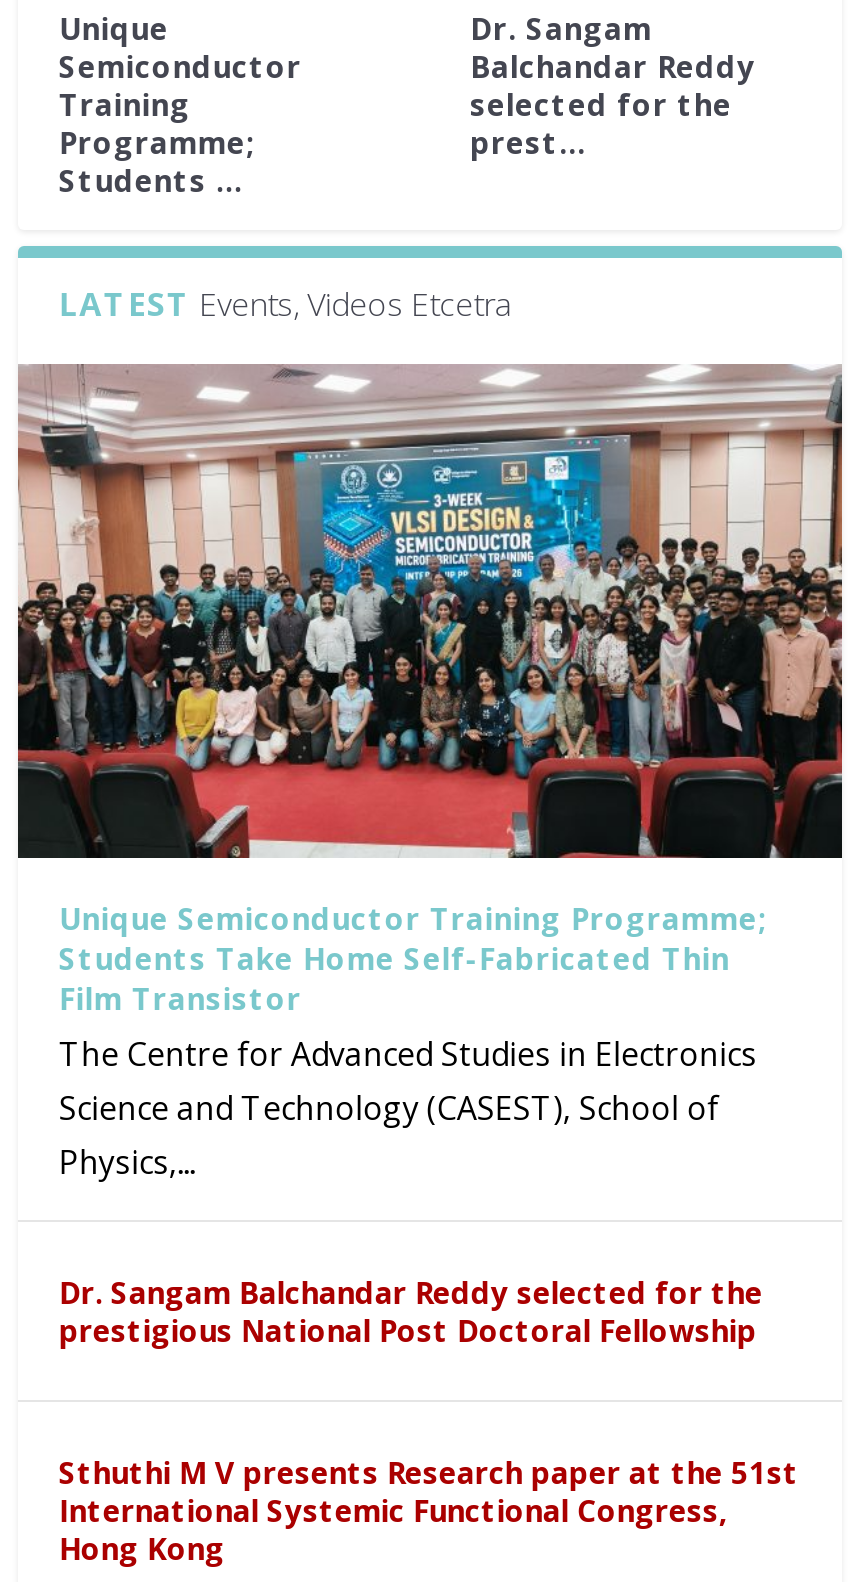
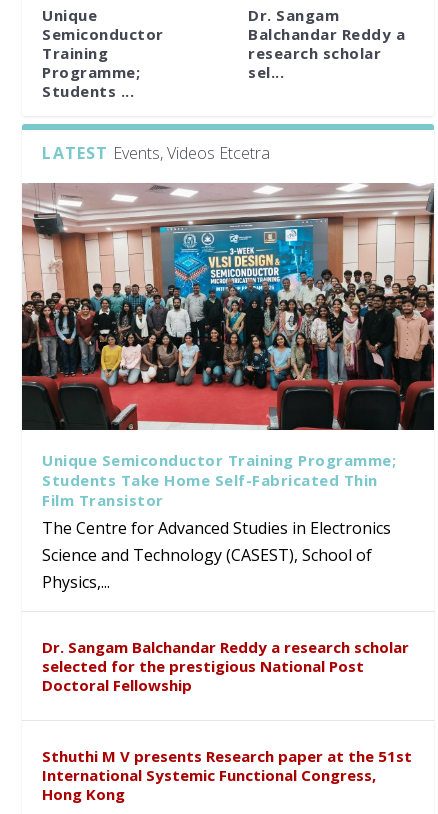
- Balchandar Reddy
- selected for the
- prest...
+ Balchandar Reddy a
+ research scholar
+ sel...

- Dr. Sangam Balchandar Reddy selected for the
- prestigious National Post Doctoral Fellowship
+ Dr. Sangam Balchandar Reddy a research scholar
+ selected for the prestigious National Post
+ Doctoral Fellowship
